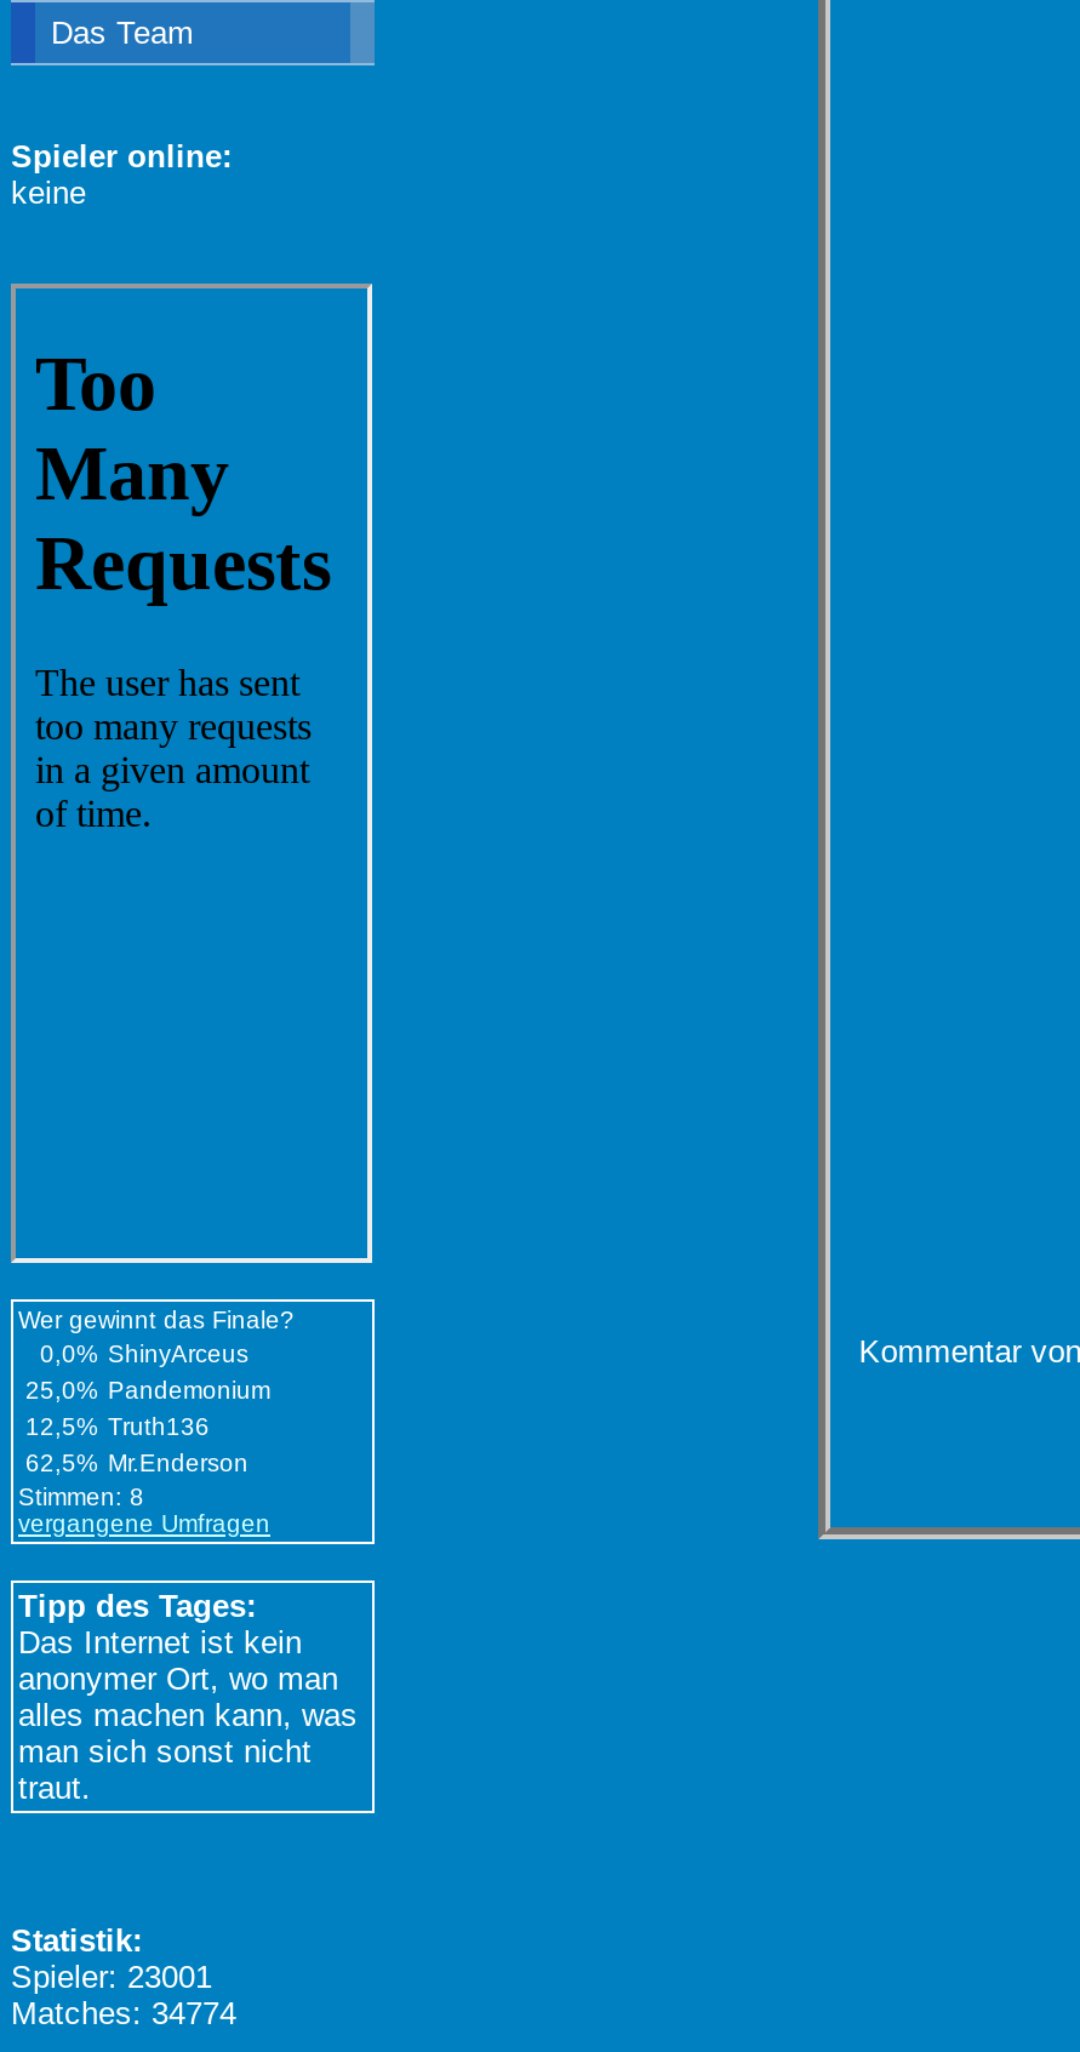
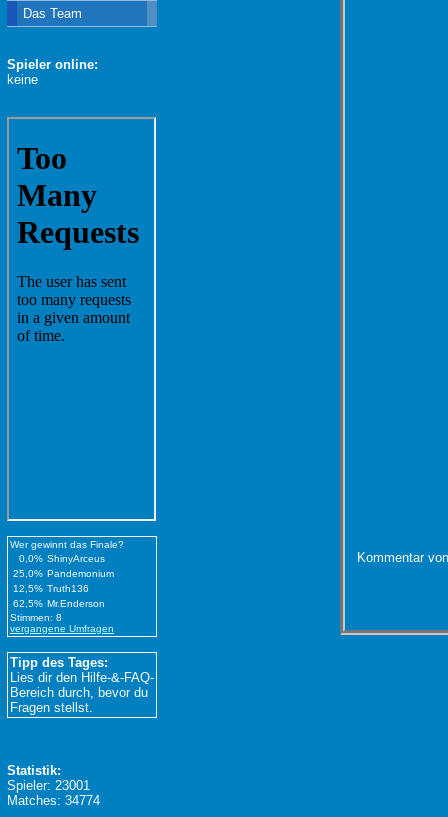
- Das Internet ist kein
- anonymer Ort, wo man
- alles machen kann, was
- man sich sonst nicht
- traut.
+ Lies dir den Hilfe-&-FAQ-
+ Bereich durch, bevor du
+ Fragen stellst.
